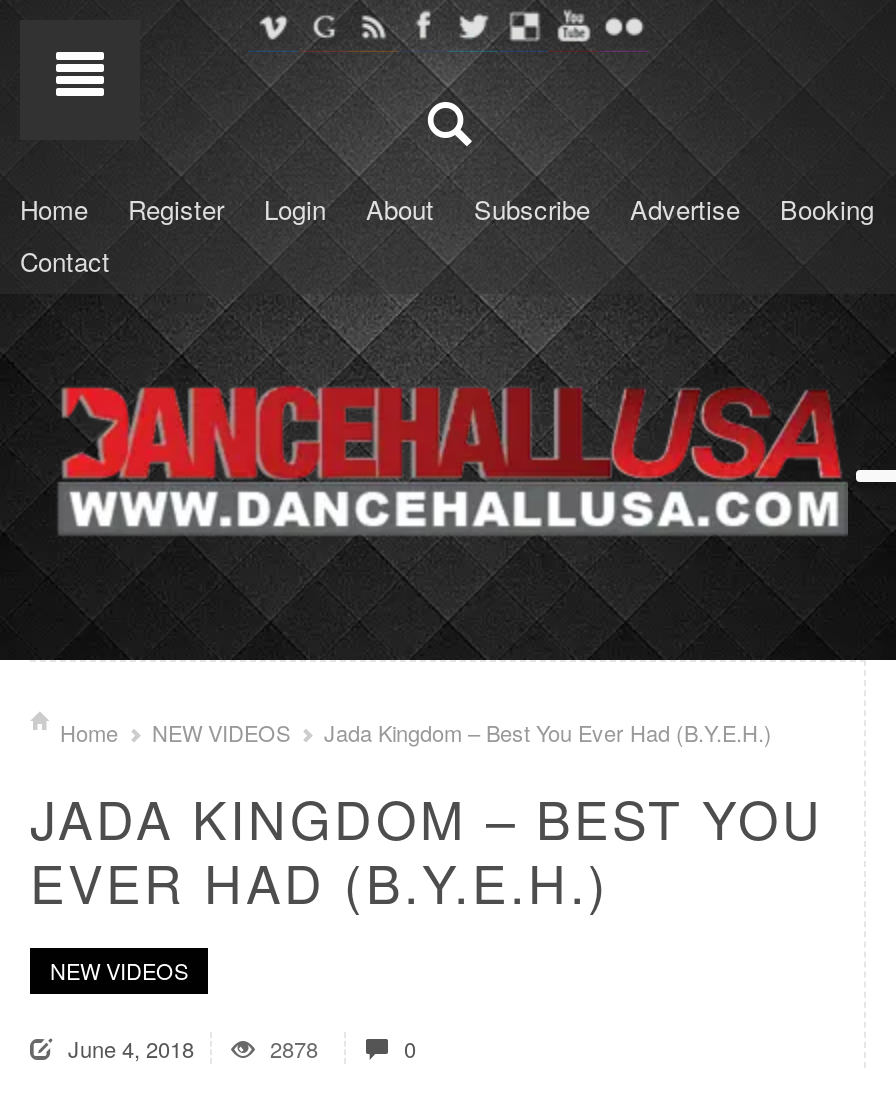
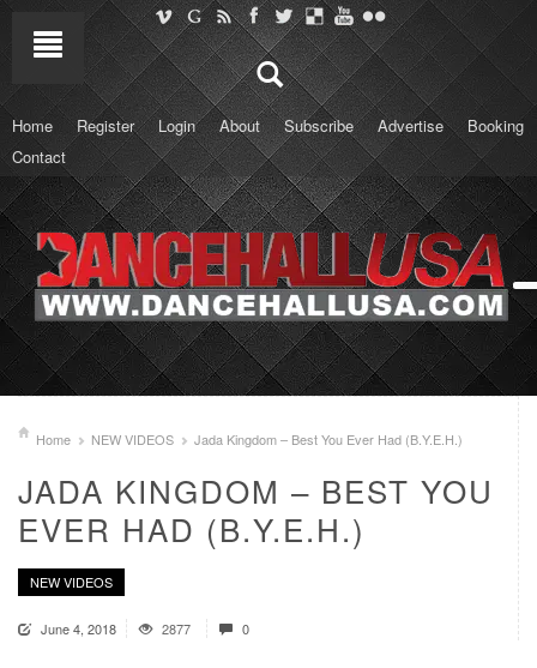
- 2878
+ 2877
